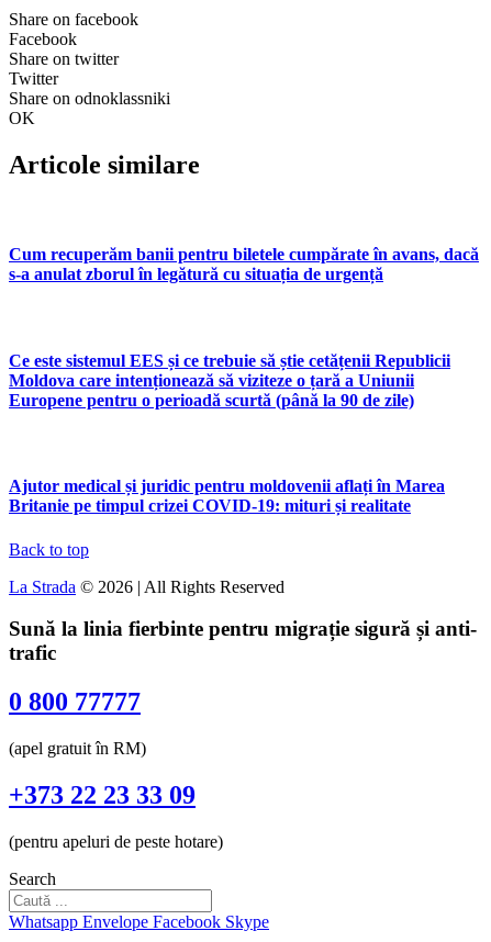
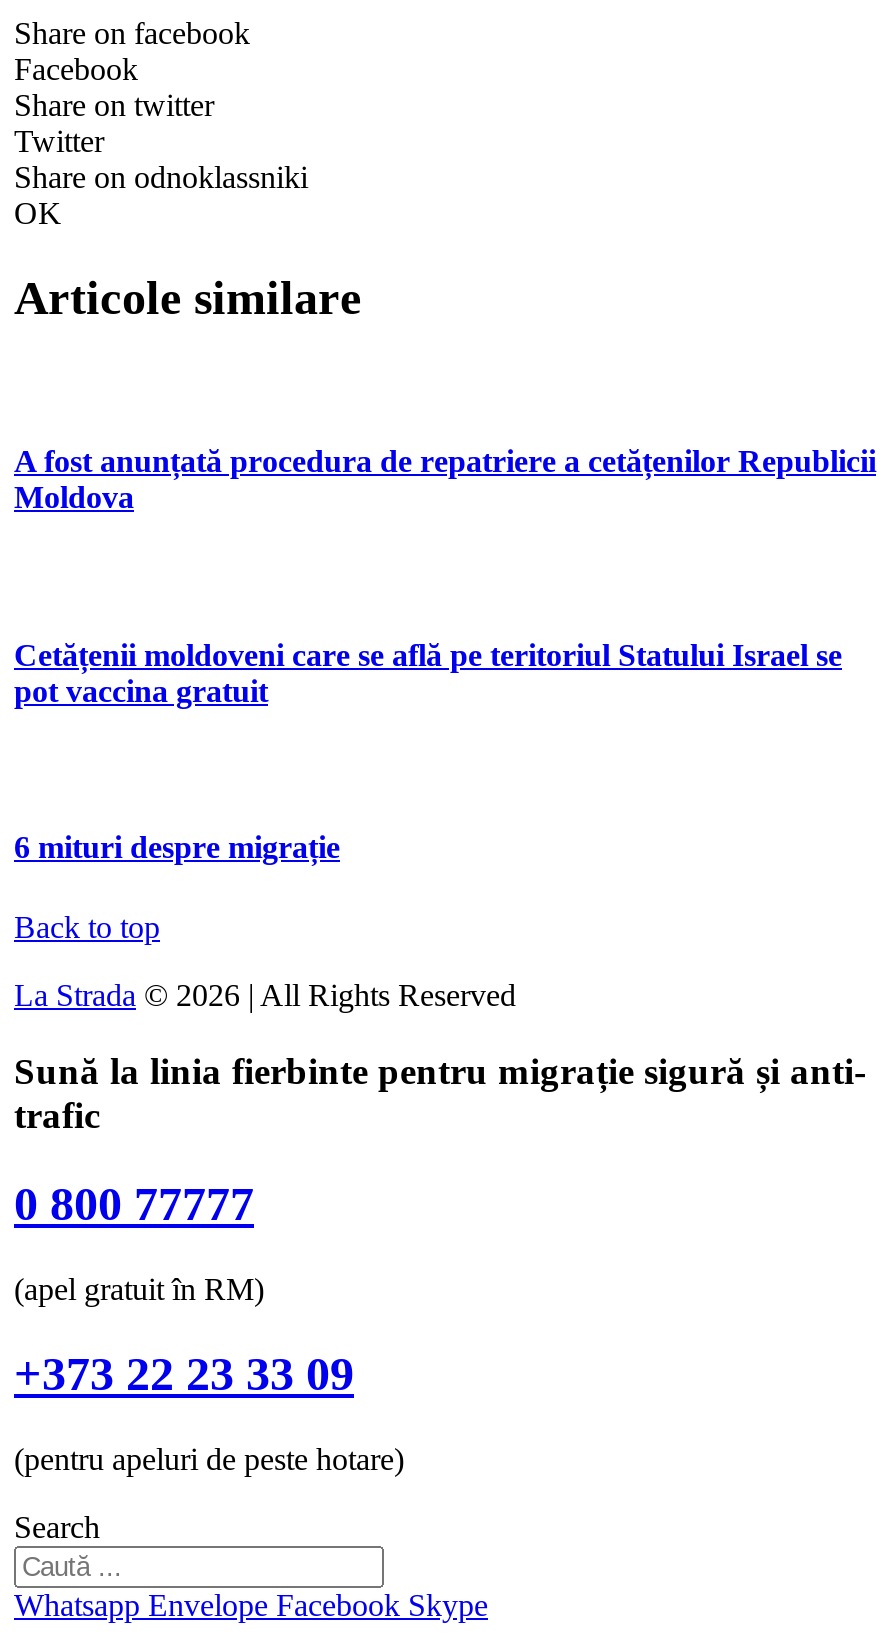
- Cum recuperăm banii pentru biletele cumpărate în avans, dacă
- s-a anulat zborul în legătură cu situația de urgență
+ A fost anunțată procedura de repatriere a cetățenilor Republicii
+ Moldova

- Ce este sistemul EES și ce trebuie să știe cetățenii Republicii
- Moldova care intenționează să viziteze o țară a Uniunii
- Europene pentru o perioadă scurtă (până la 90 de zile)
+ Cetățenii moldoveni care se află pe teritoriul Statului Israel se
+ pot vaccina gratuit

- Ajutor medical și juridic pentru moldovenii aflați în Marea
- Britanie pe timpul crizei COVID-19: mituri și realitate
+ 6 mituri despre migrație
